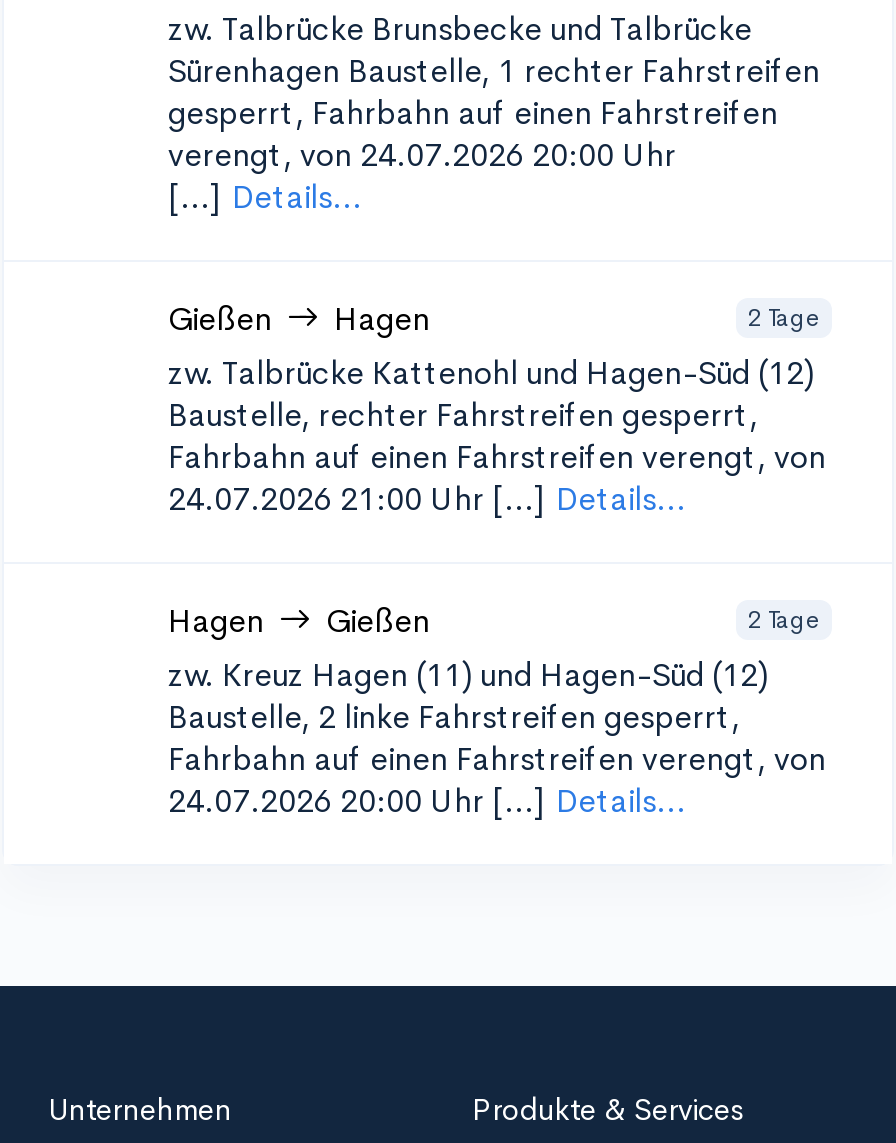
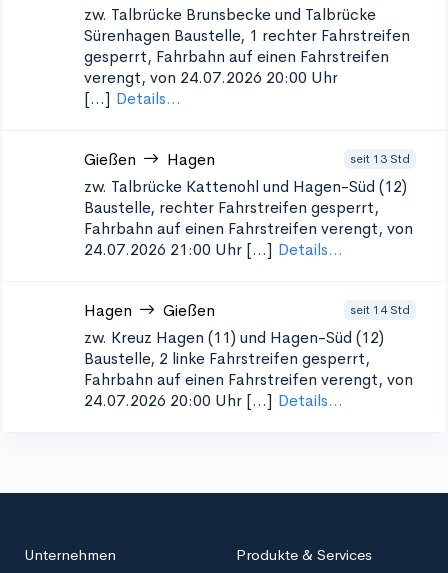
- 2 Tage
+ seit 13 Std

- 2 Tage
+ seit 14 Std
